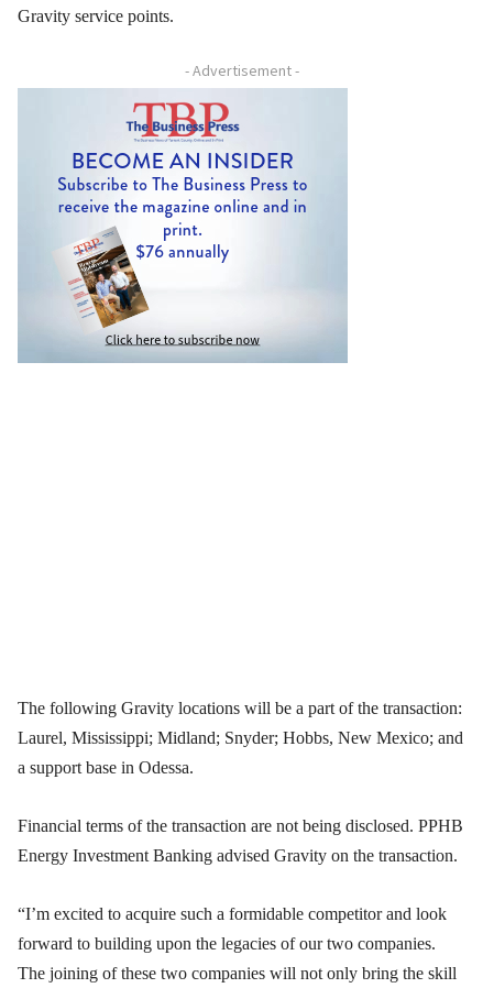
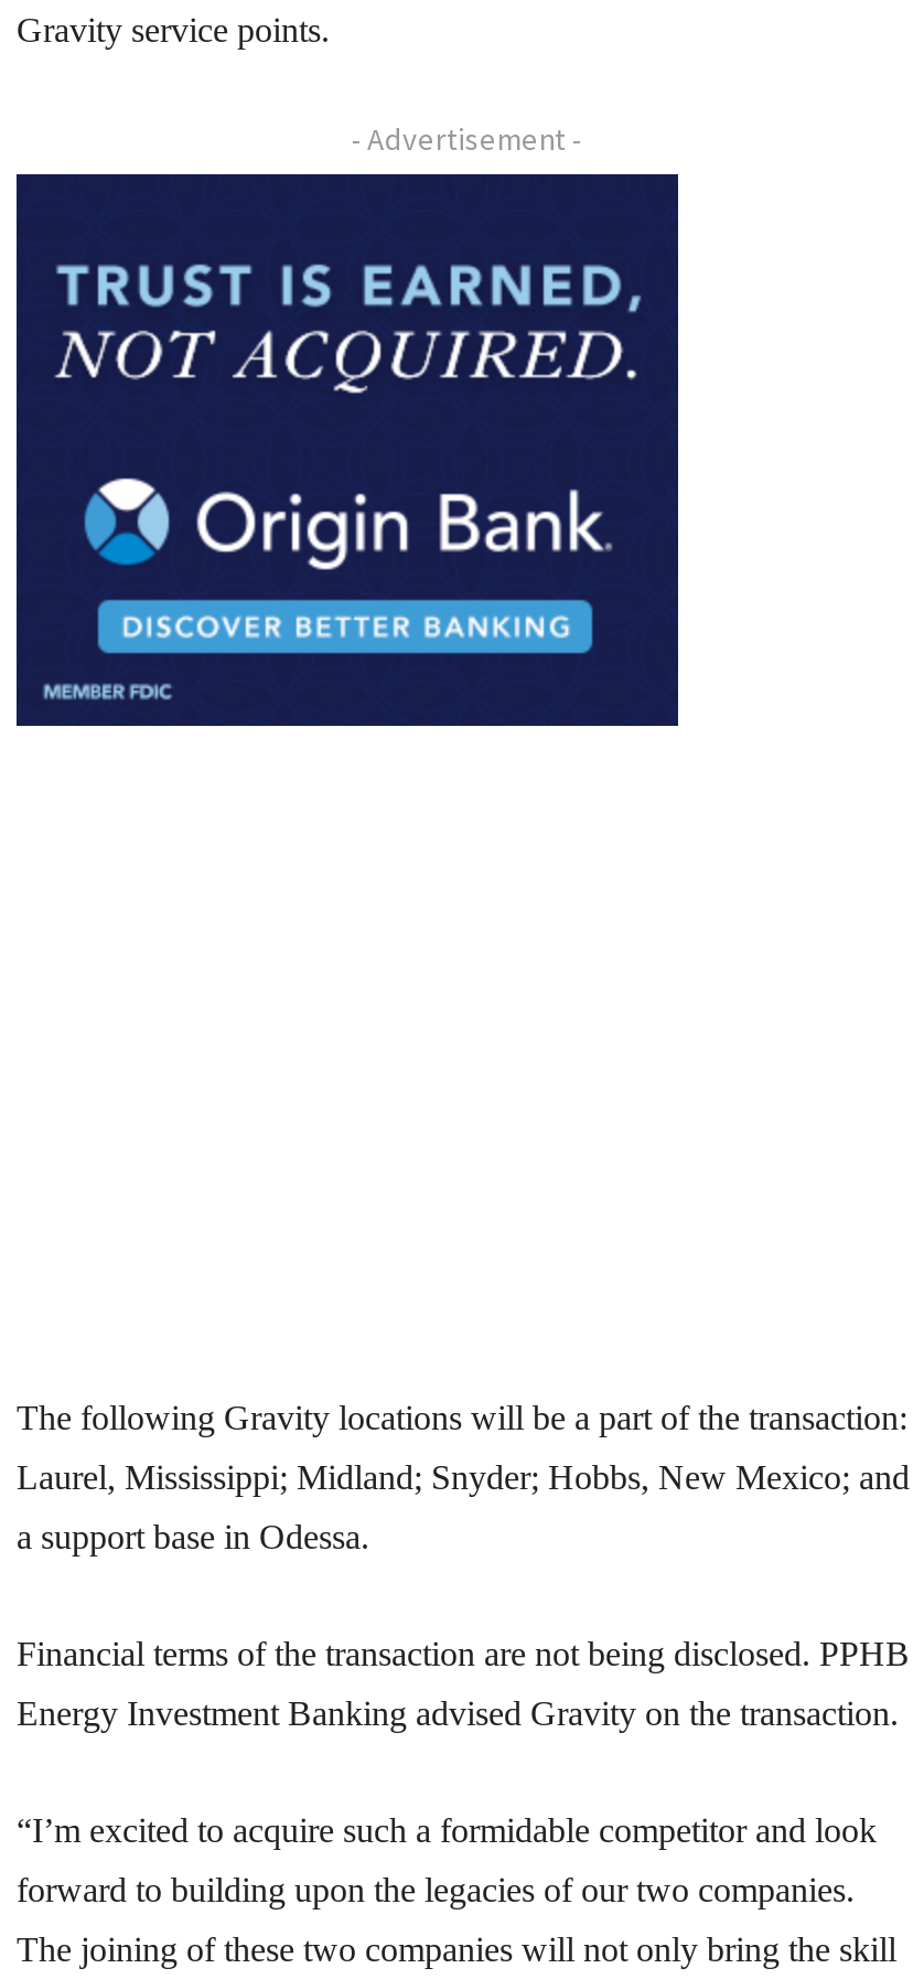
- [image]
+ [image]
